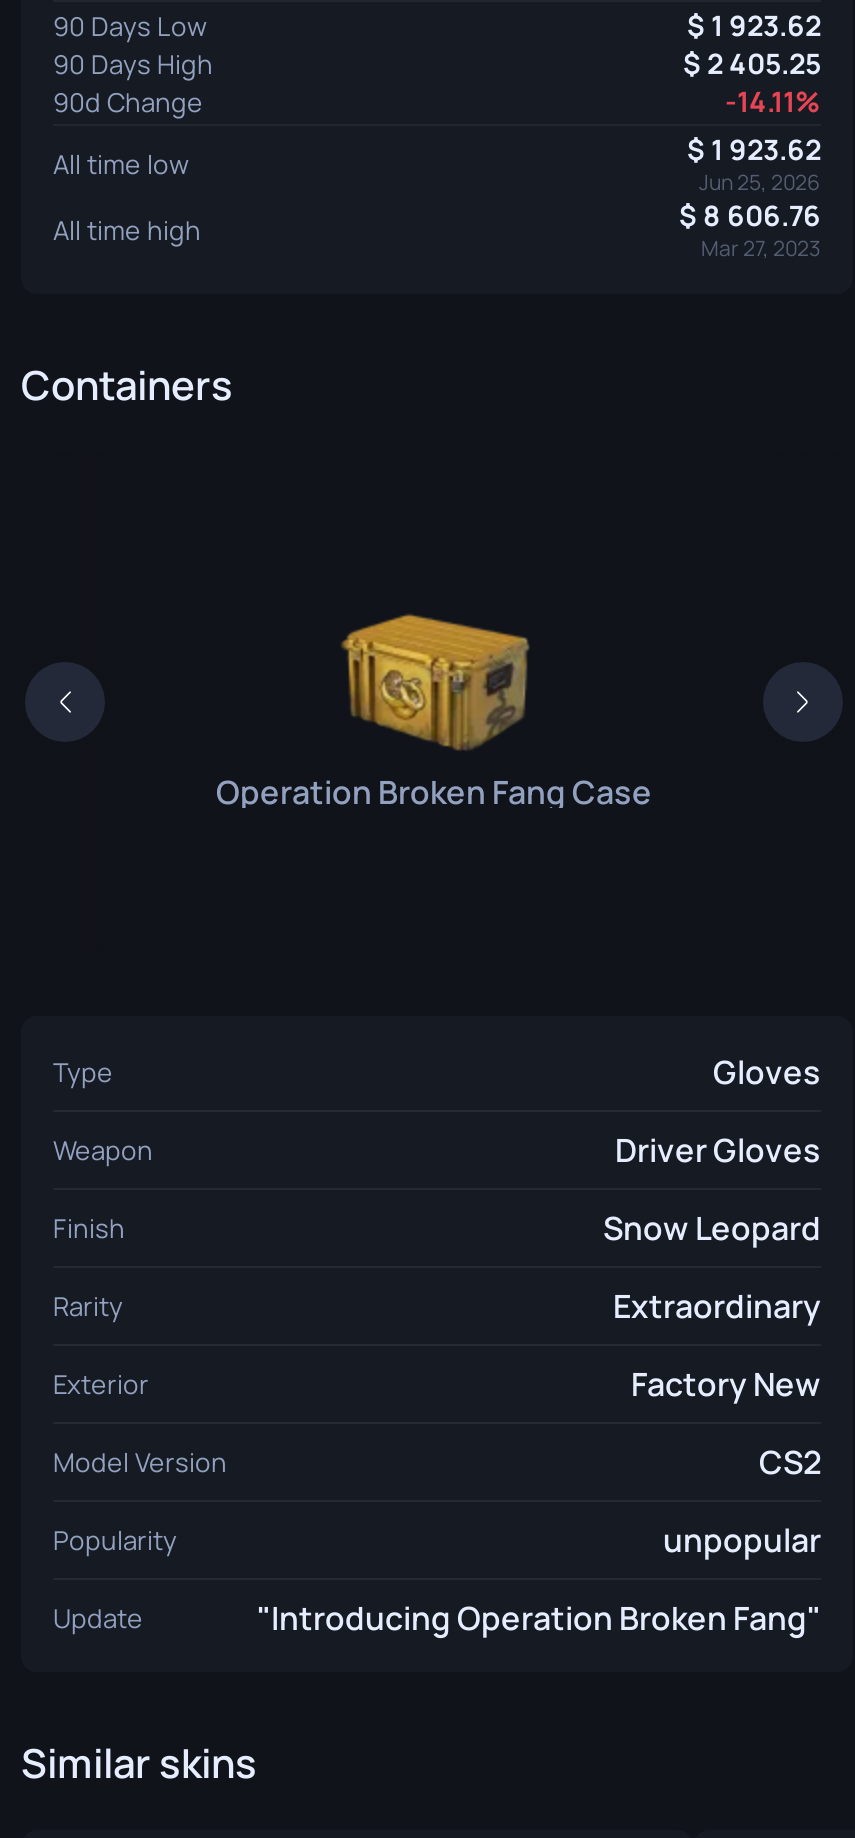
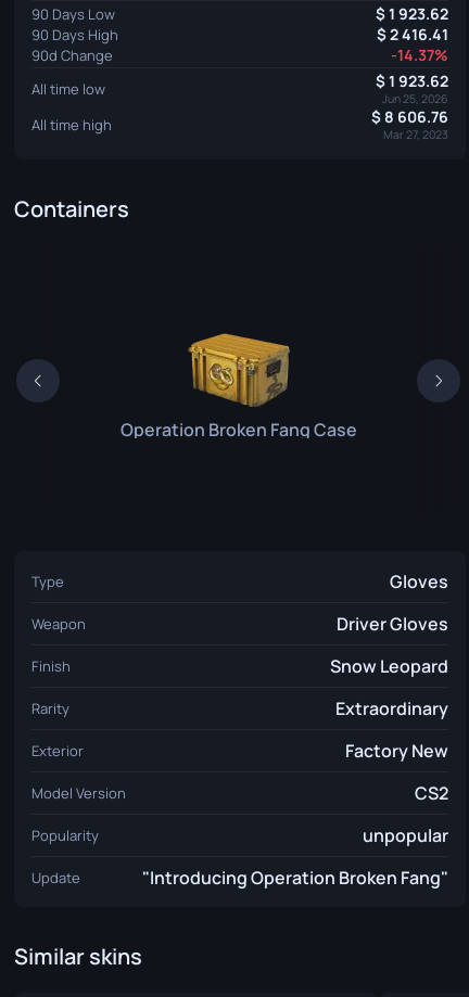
- 2 405.25
+ 2 416.41

- -14.11%
+ -14.37%
